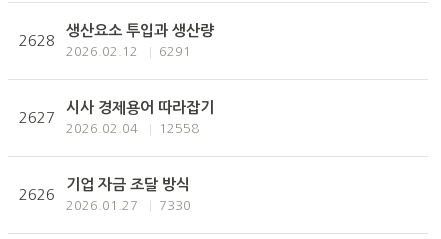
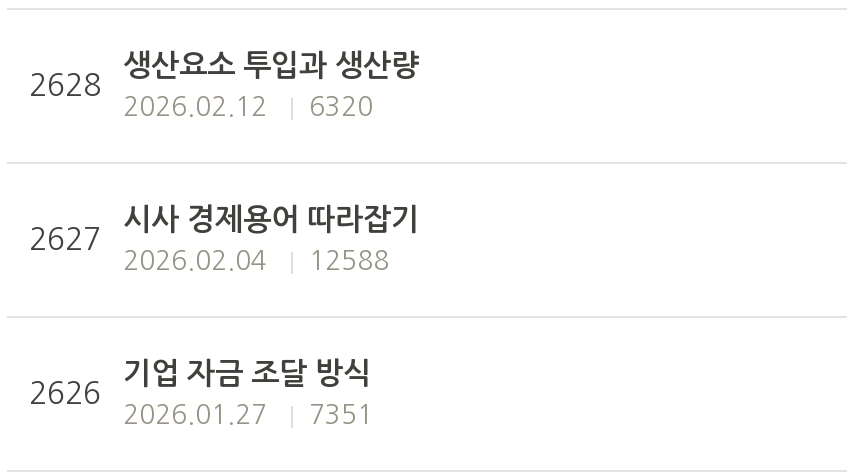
- 2026.02.12 6291
+ 2026.02.12 6320

- 2026.02.04 12558
+ 2026.02.04 12588

- 2026.01.27 7330
+ 2026.01.27 7351
